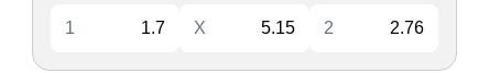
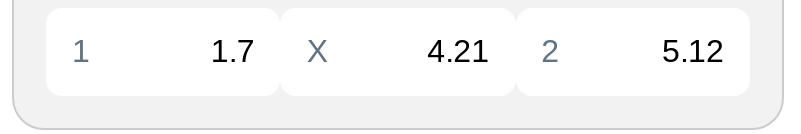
- 5.15 2
+ 4.21 2

- 2.76
+ 5.12
